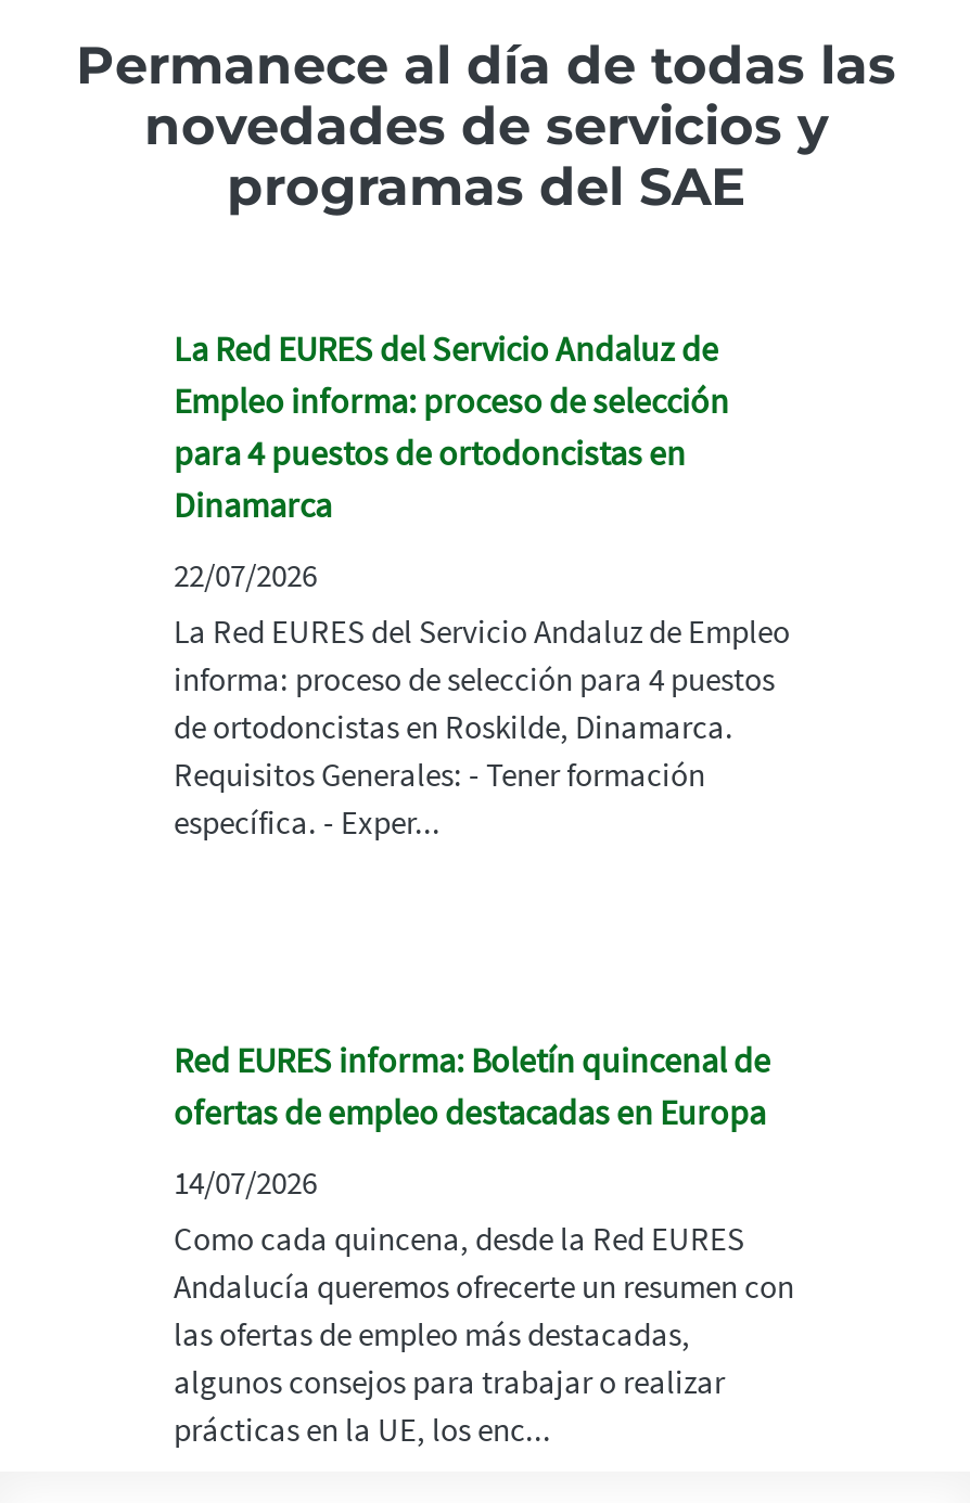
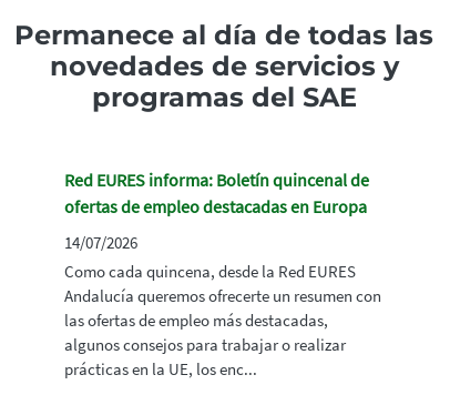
- La Red EURES del Servicio Andaluz de
- Empleo informa: proceso de selección
- para 4 puestos de ortodoncistas en
- Dinamarca
- 22/07/2026
- La Red EURES del Servicio Andaluz de Empleo
- informa: proceso de selección para 4 puestos
- de ortodoncistas en Roskilde, Dinamarca.
- Requisitos Generales: - Tener formación
- específica. - Exper...
